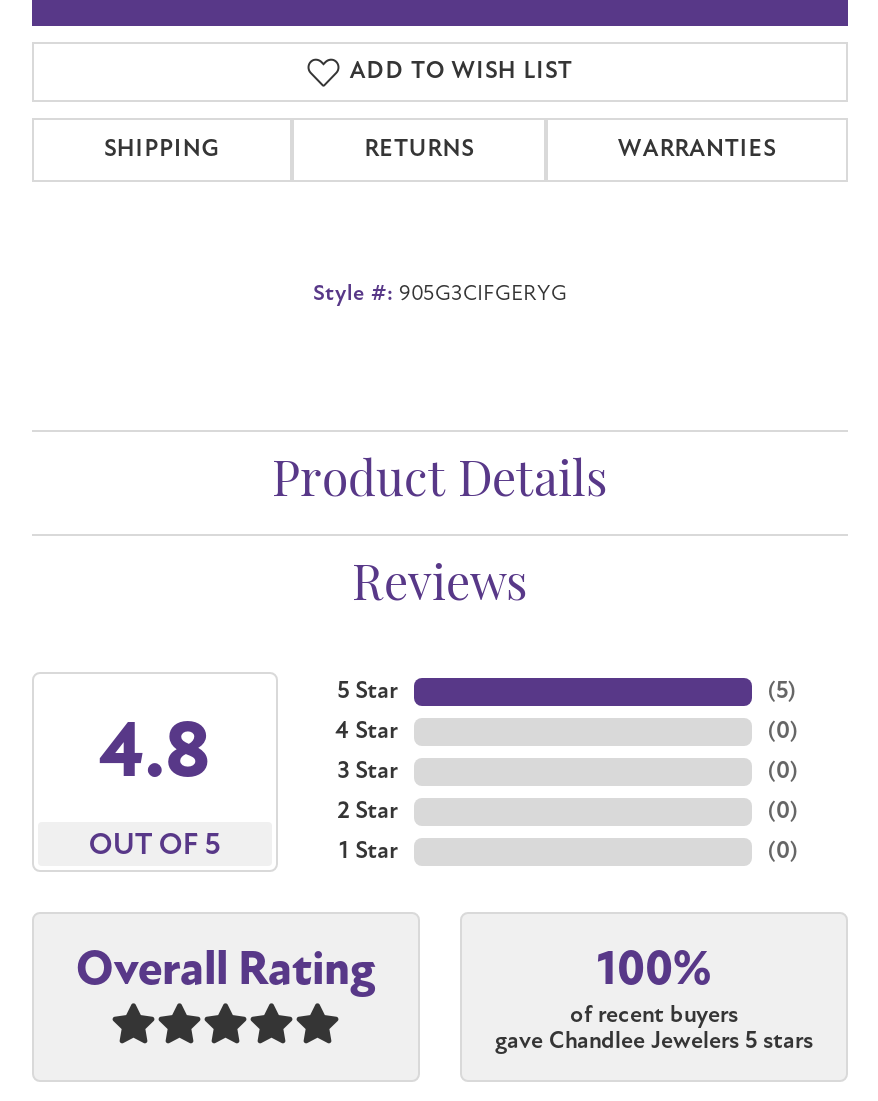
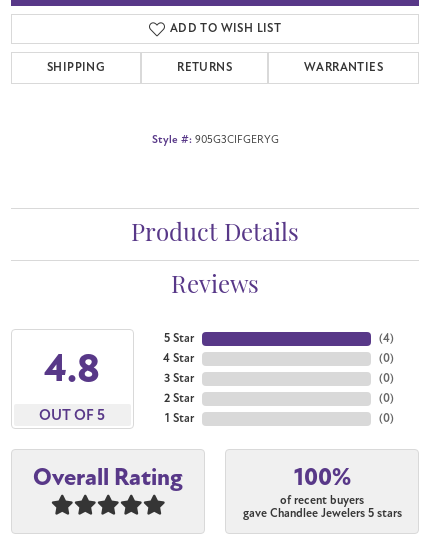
- (5)
+ (4)
